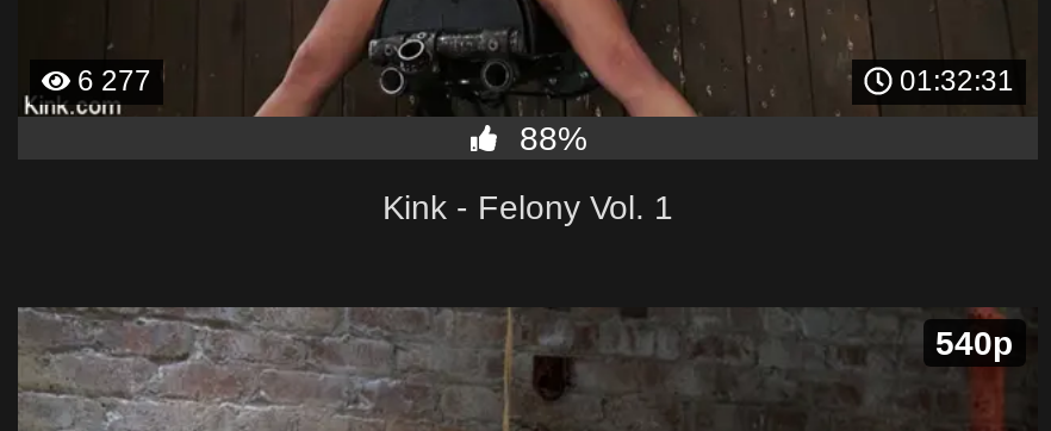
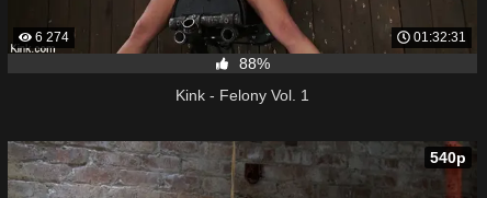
- 6 277
+ 6 274
